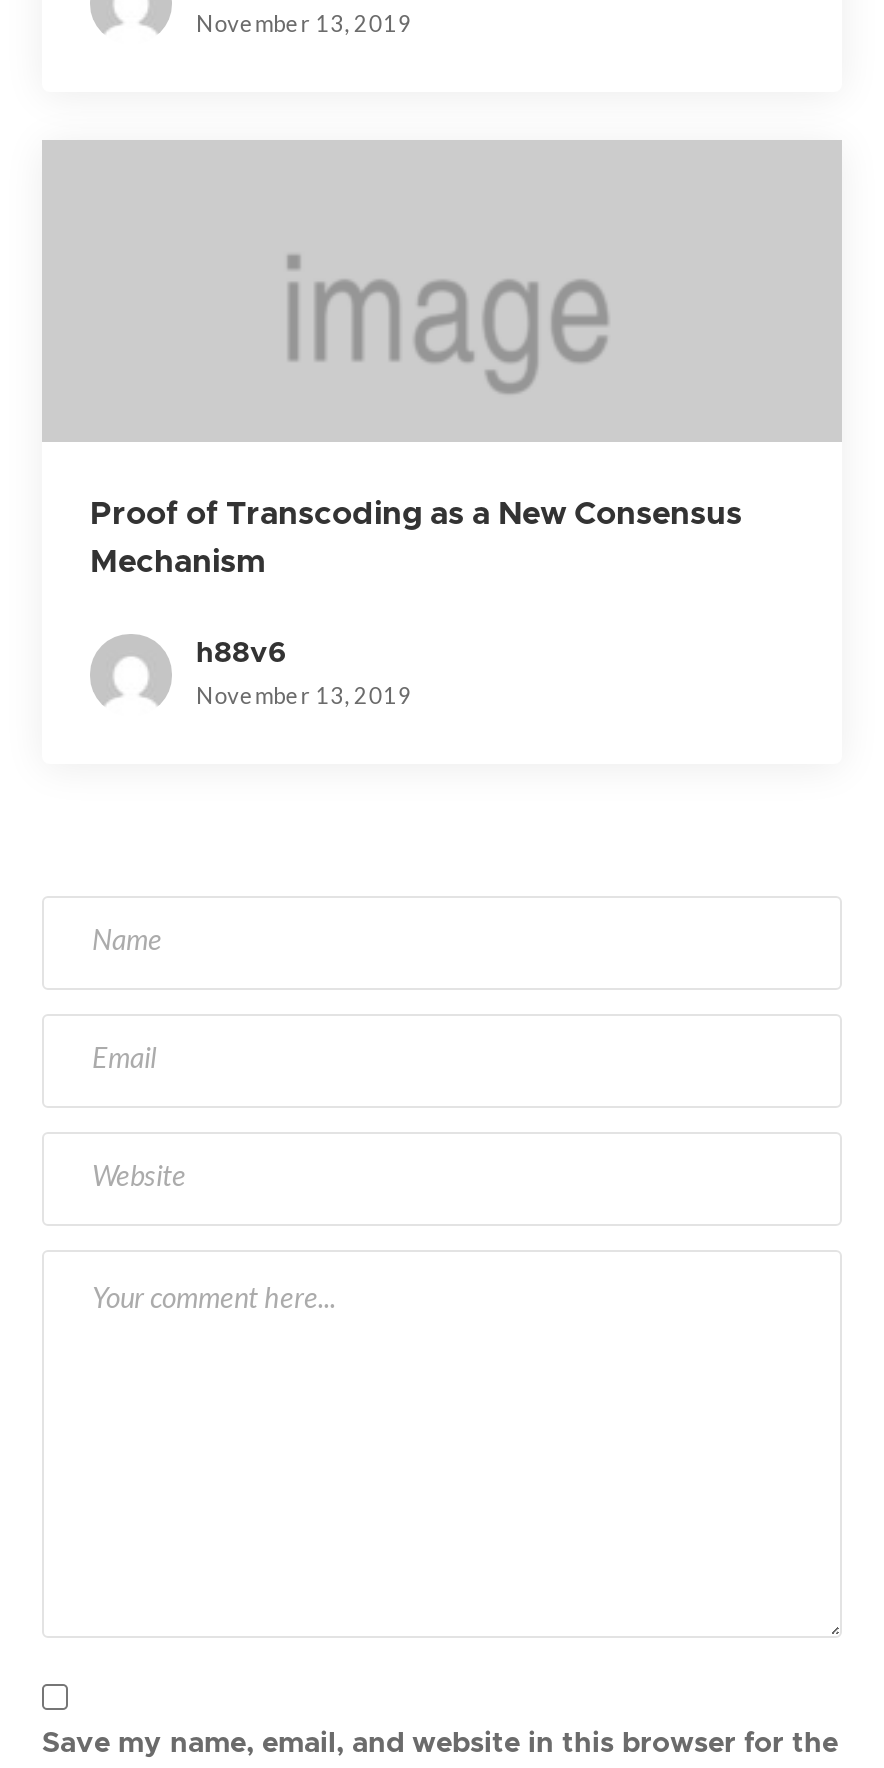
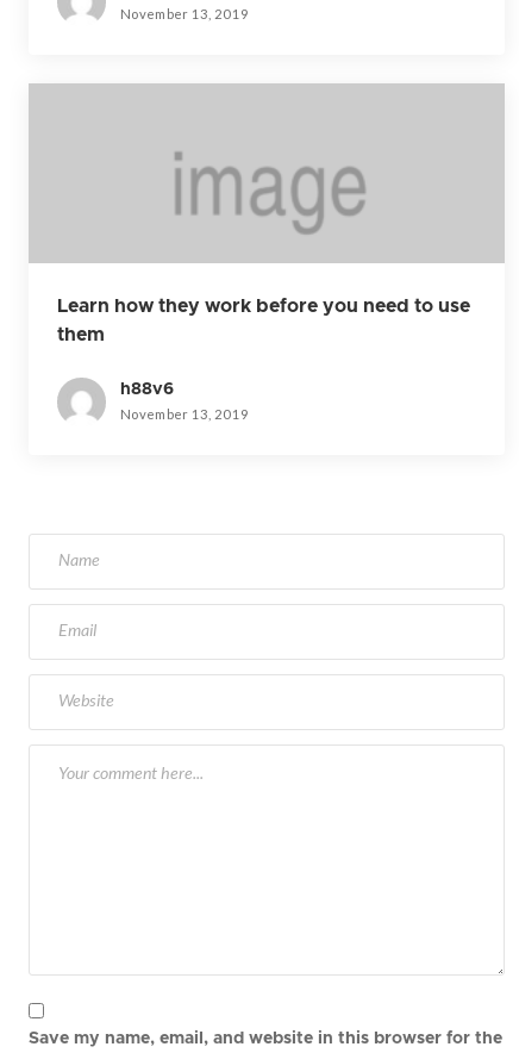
- Proof of Transcoding as a New Consensus
+ Learn how they work before you need to use

- Mechanism
+ them
